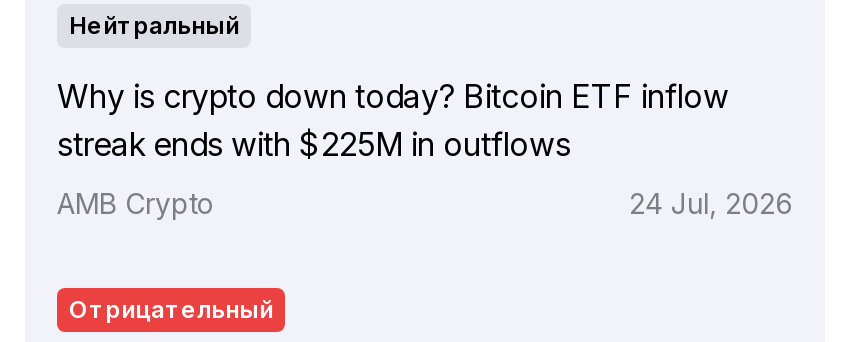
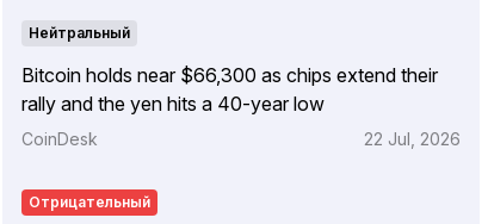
- Why is crypto down today? Bitcoin ETF inflow
- streak ends with $225M in outflows
+ Bitcoin holds near $66,300 as chips extend their
+ rally and the yen hits a 40-year low

- AMB Crypto
- 24 Jul, 2026
+ CoinDesk
+ 22 Jul, 2026
